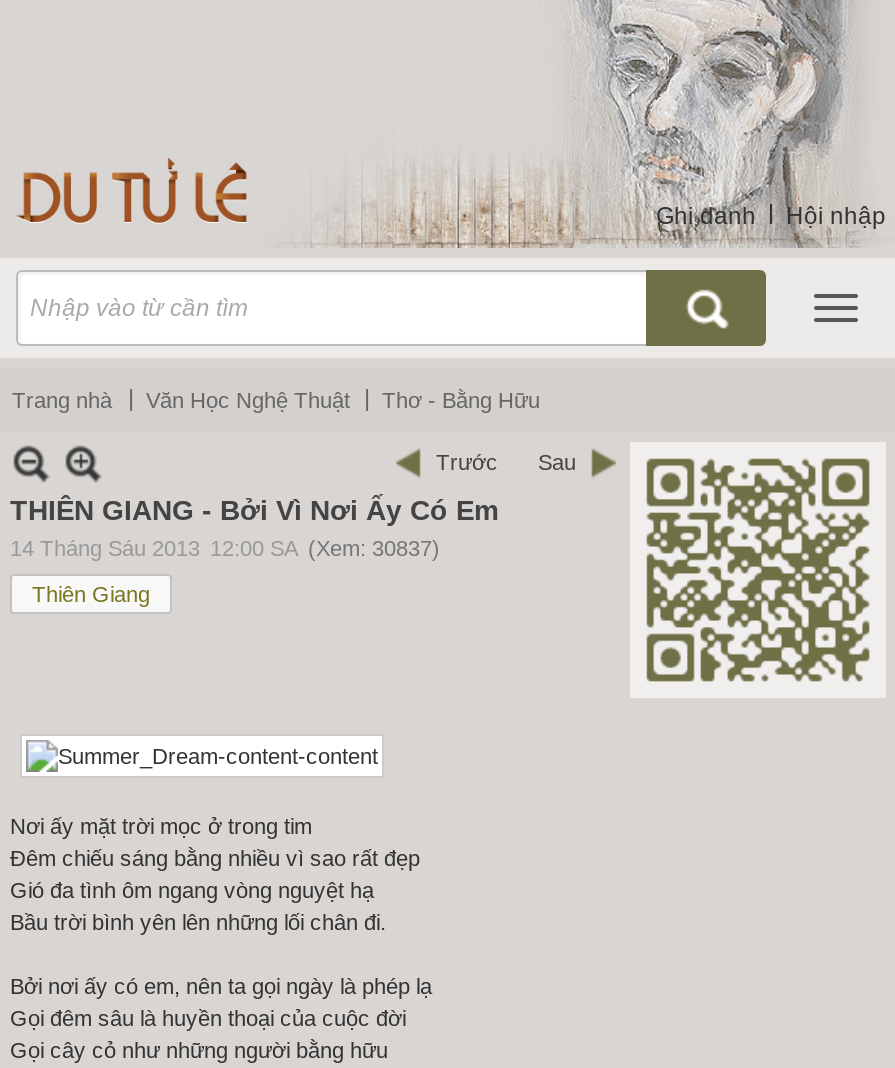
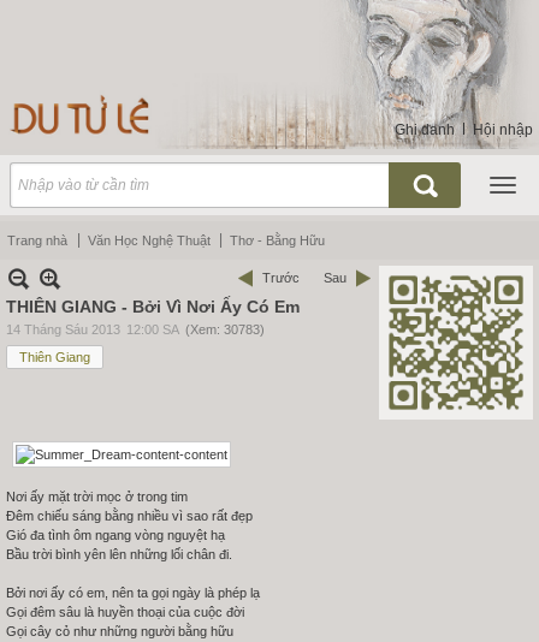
- 14 Tháng Sáu 2013 12:00 SA (Xem: 30837)
+ 14 Tháng Sáu 2013 12:00 SA (Xem: 30783)
